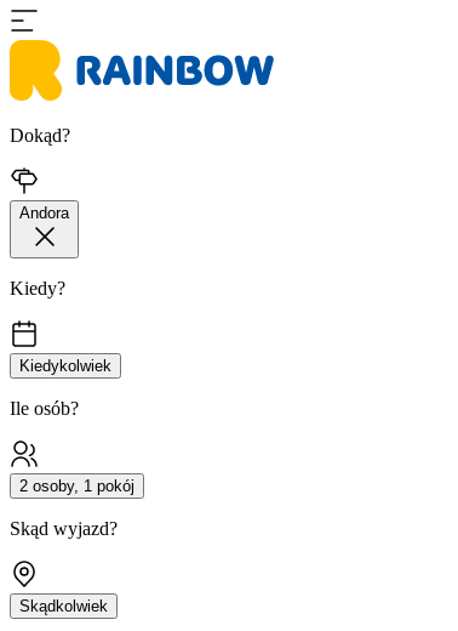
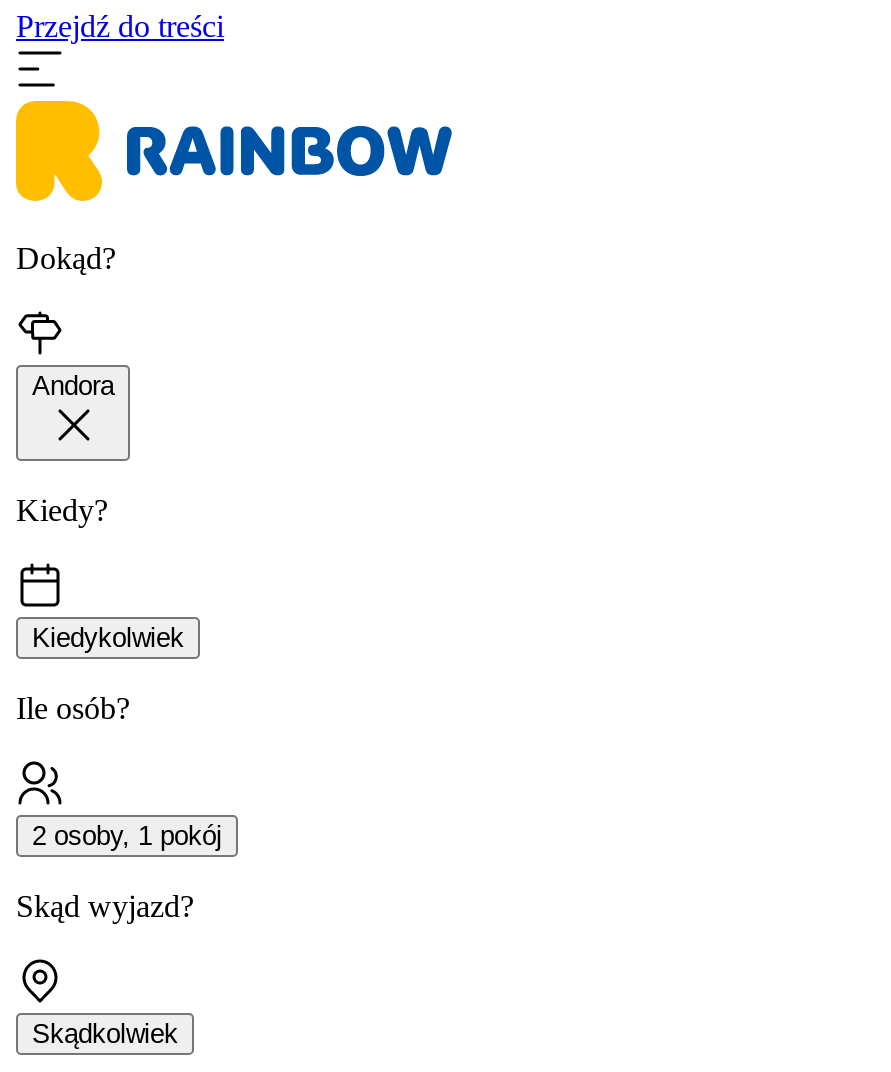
+ Przejdź do treści
